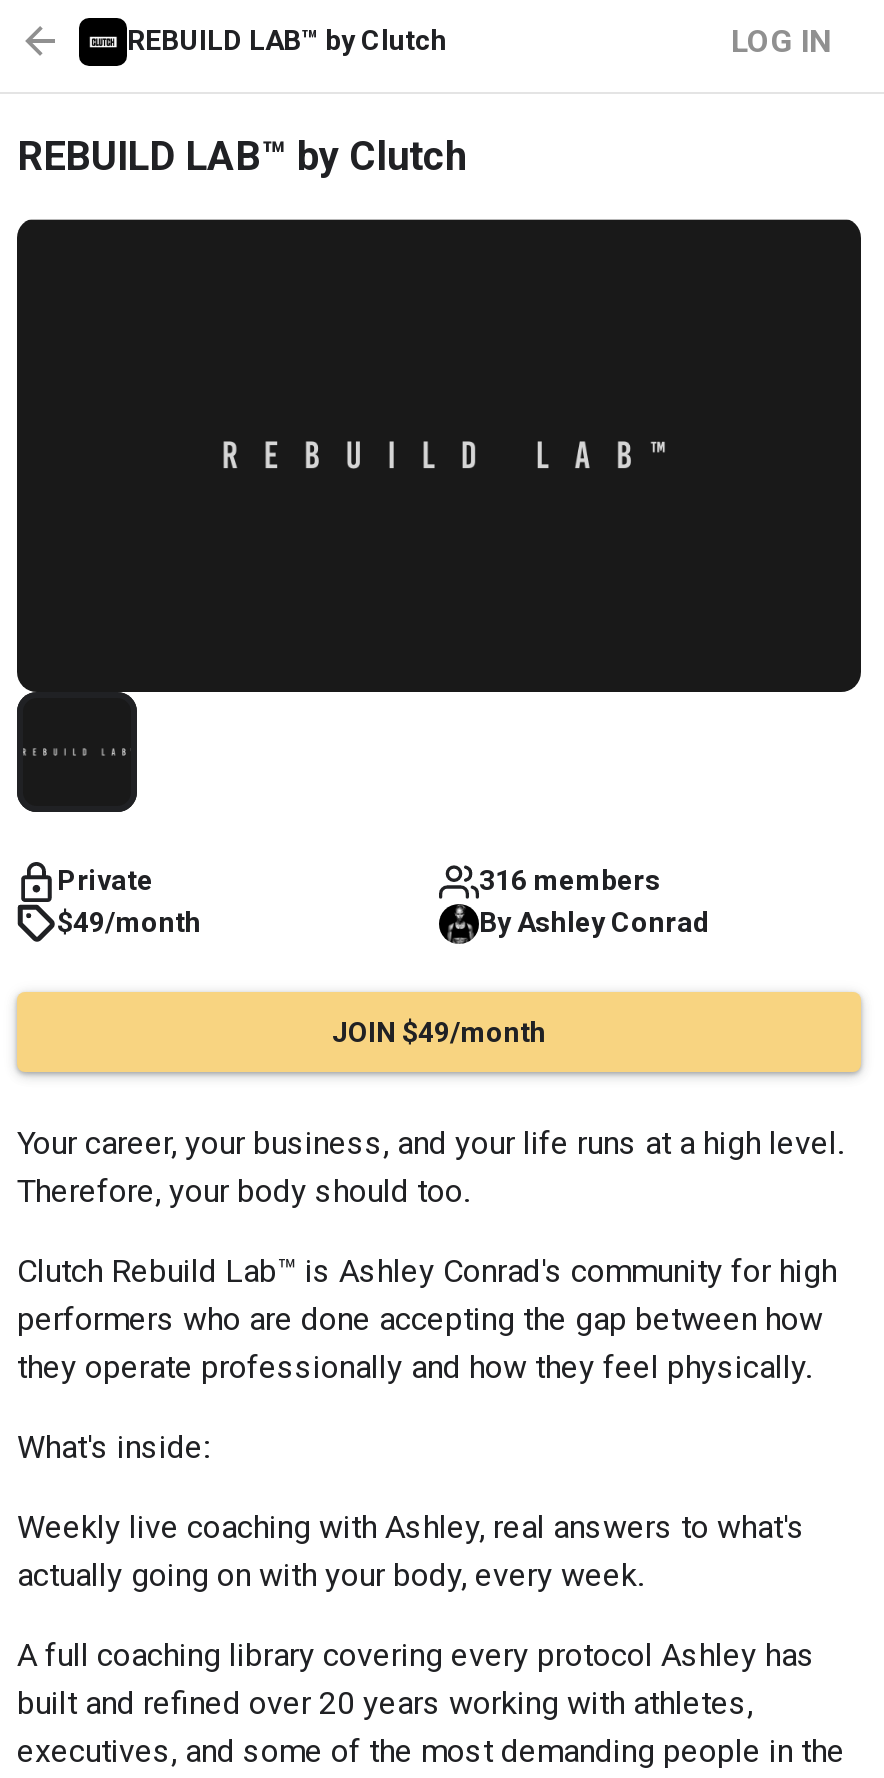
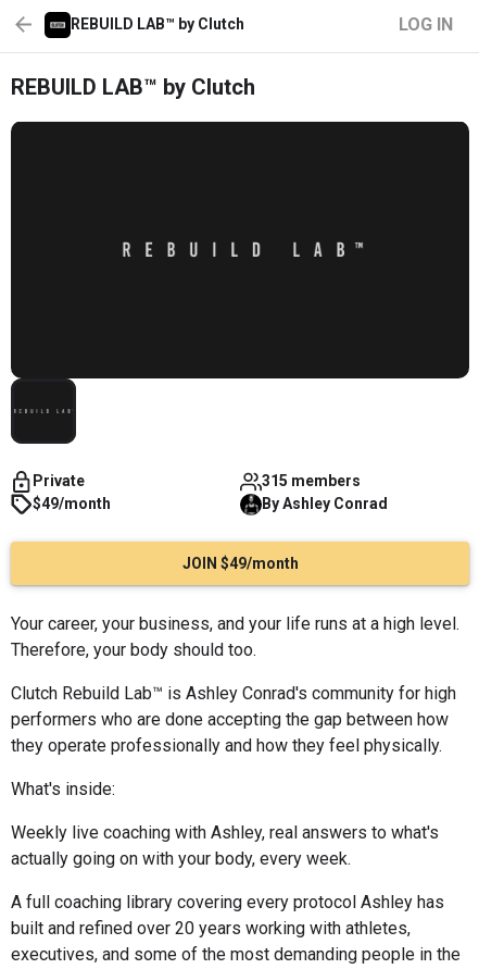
- 316 members
+ 315 members
